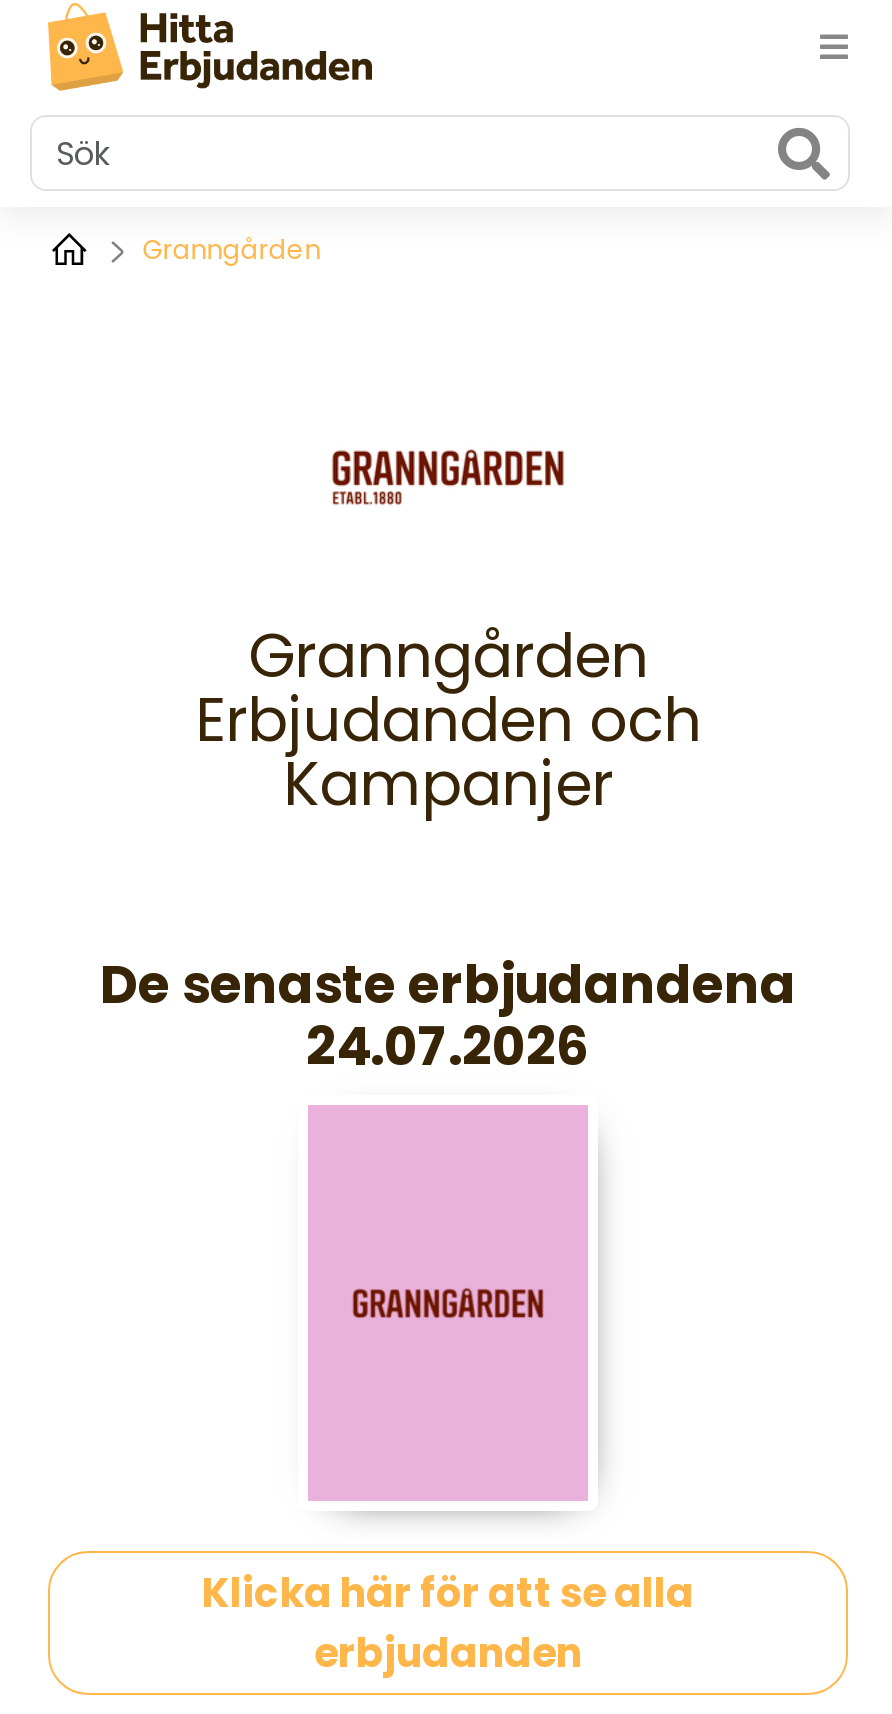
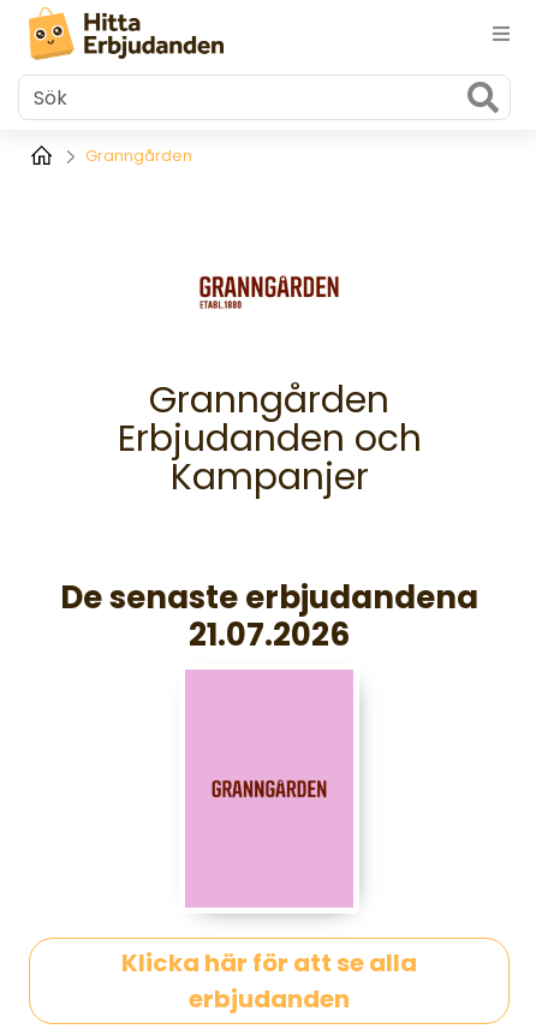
- 24.07.2026
+ 21.07.2026
